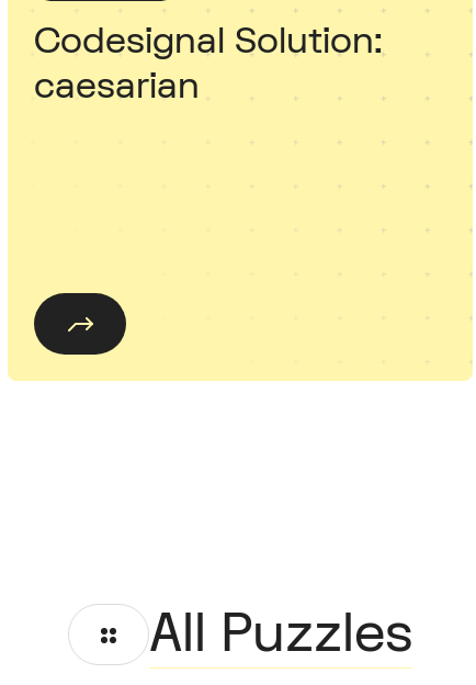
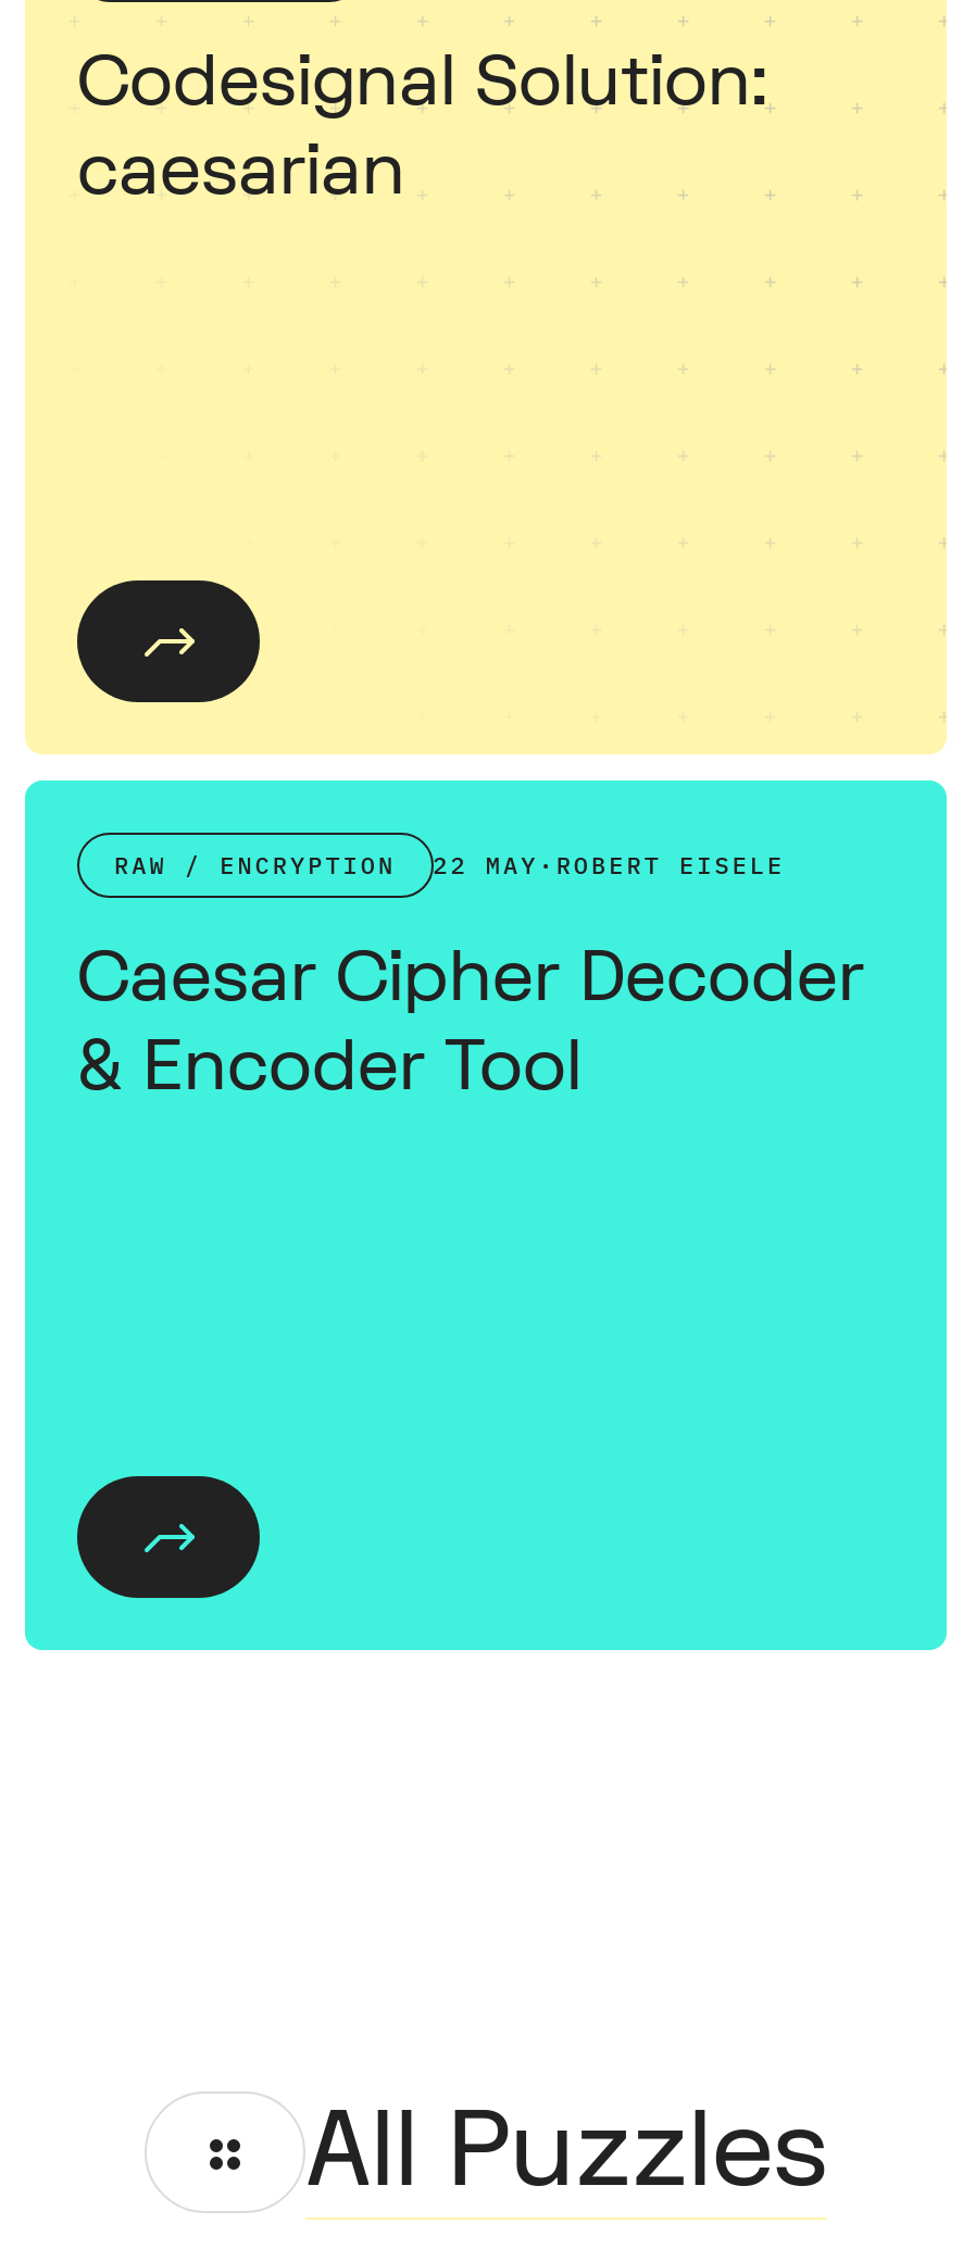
+ [image]
+ RAW / ENCRYPTION
+ 22 MAY · ROBERT EISELE
+ Caesar Cipher Decoder
+ & Encoder Tool
